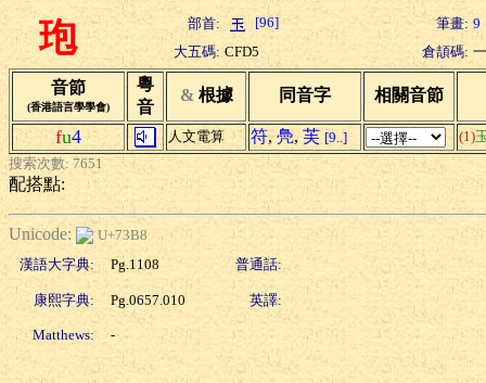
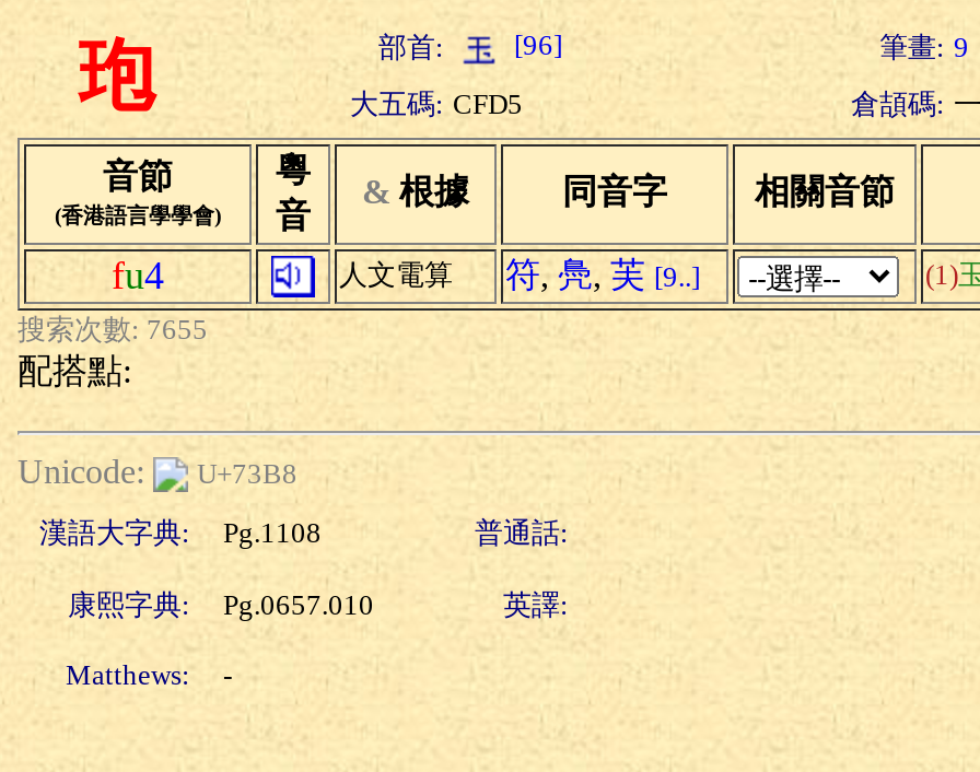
- 搜索次數: 7651
+ 搜索次數: 7655
